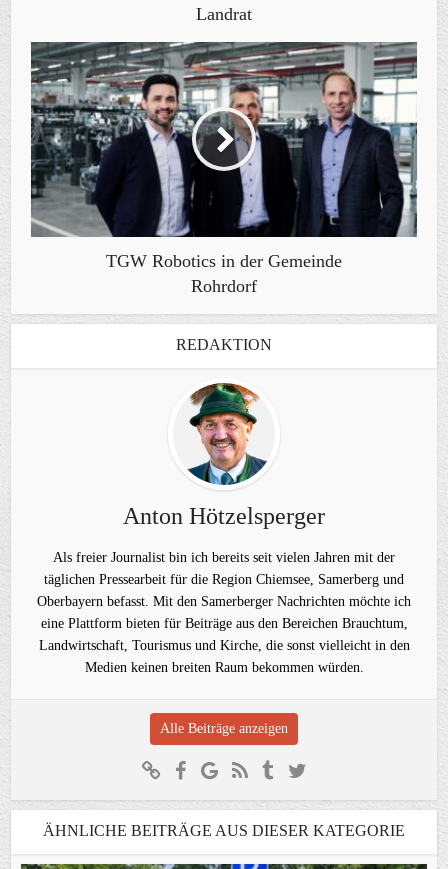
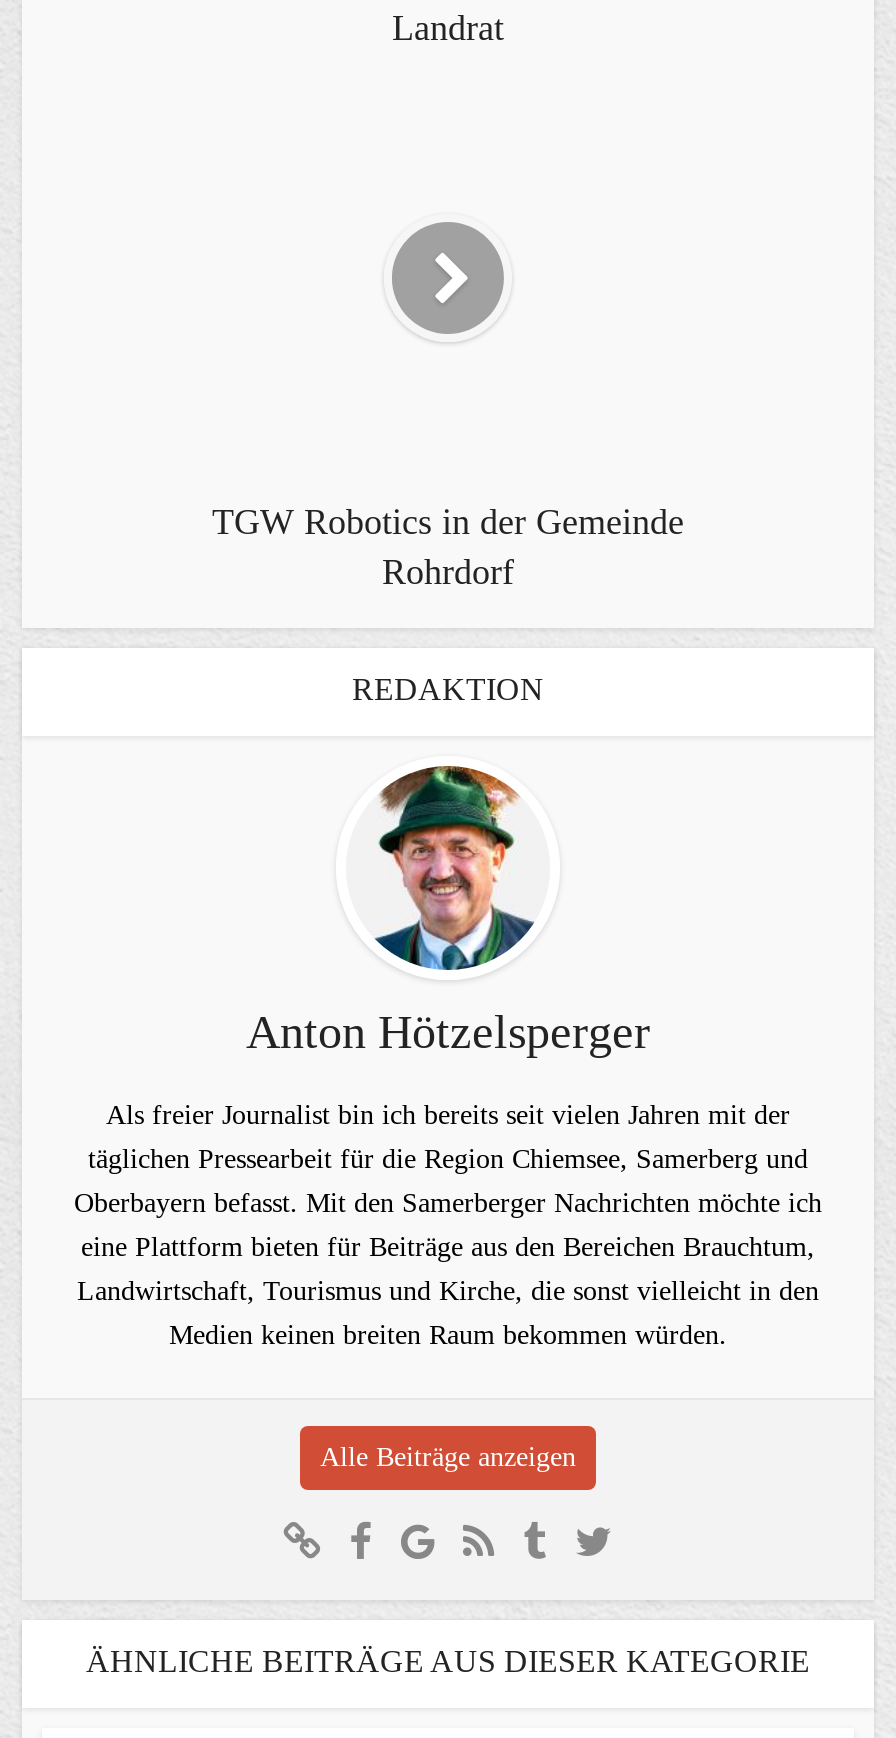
- [image]
